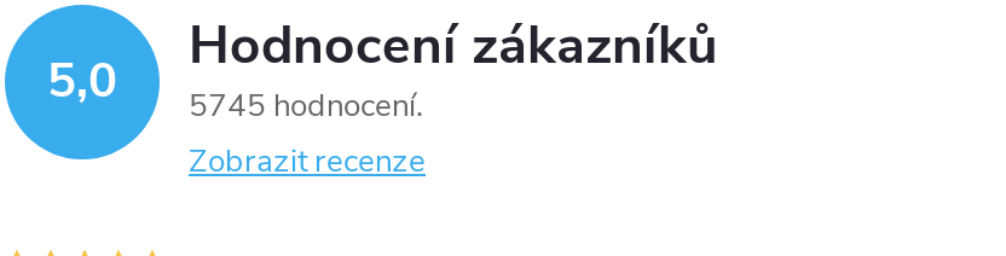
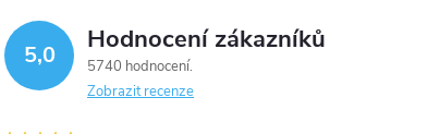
- 5,0 5745 hodnocení Hodnocení zákazníků
+ 5,0 5740 hodnocení Hodnocení zákazníků
